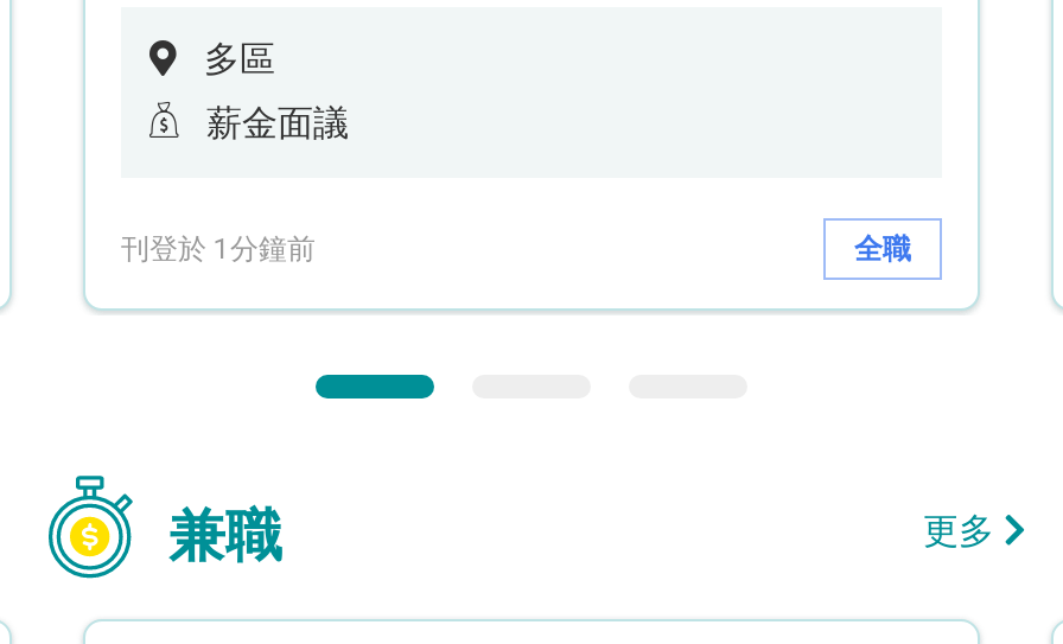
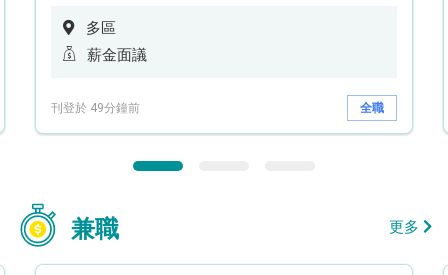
- 刊登於 1分鐘前
+ 刊登於 49分鐘前
